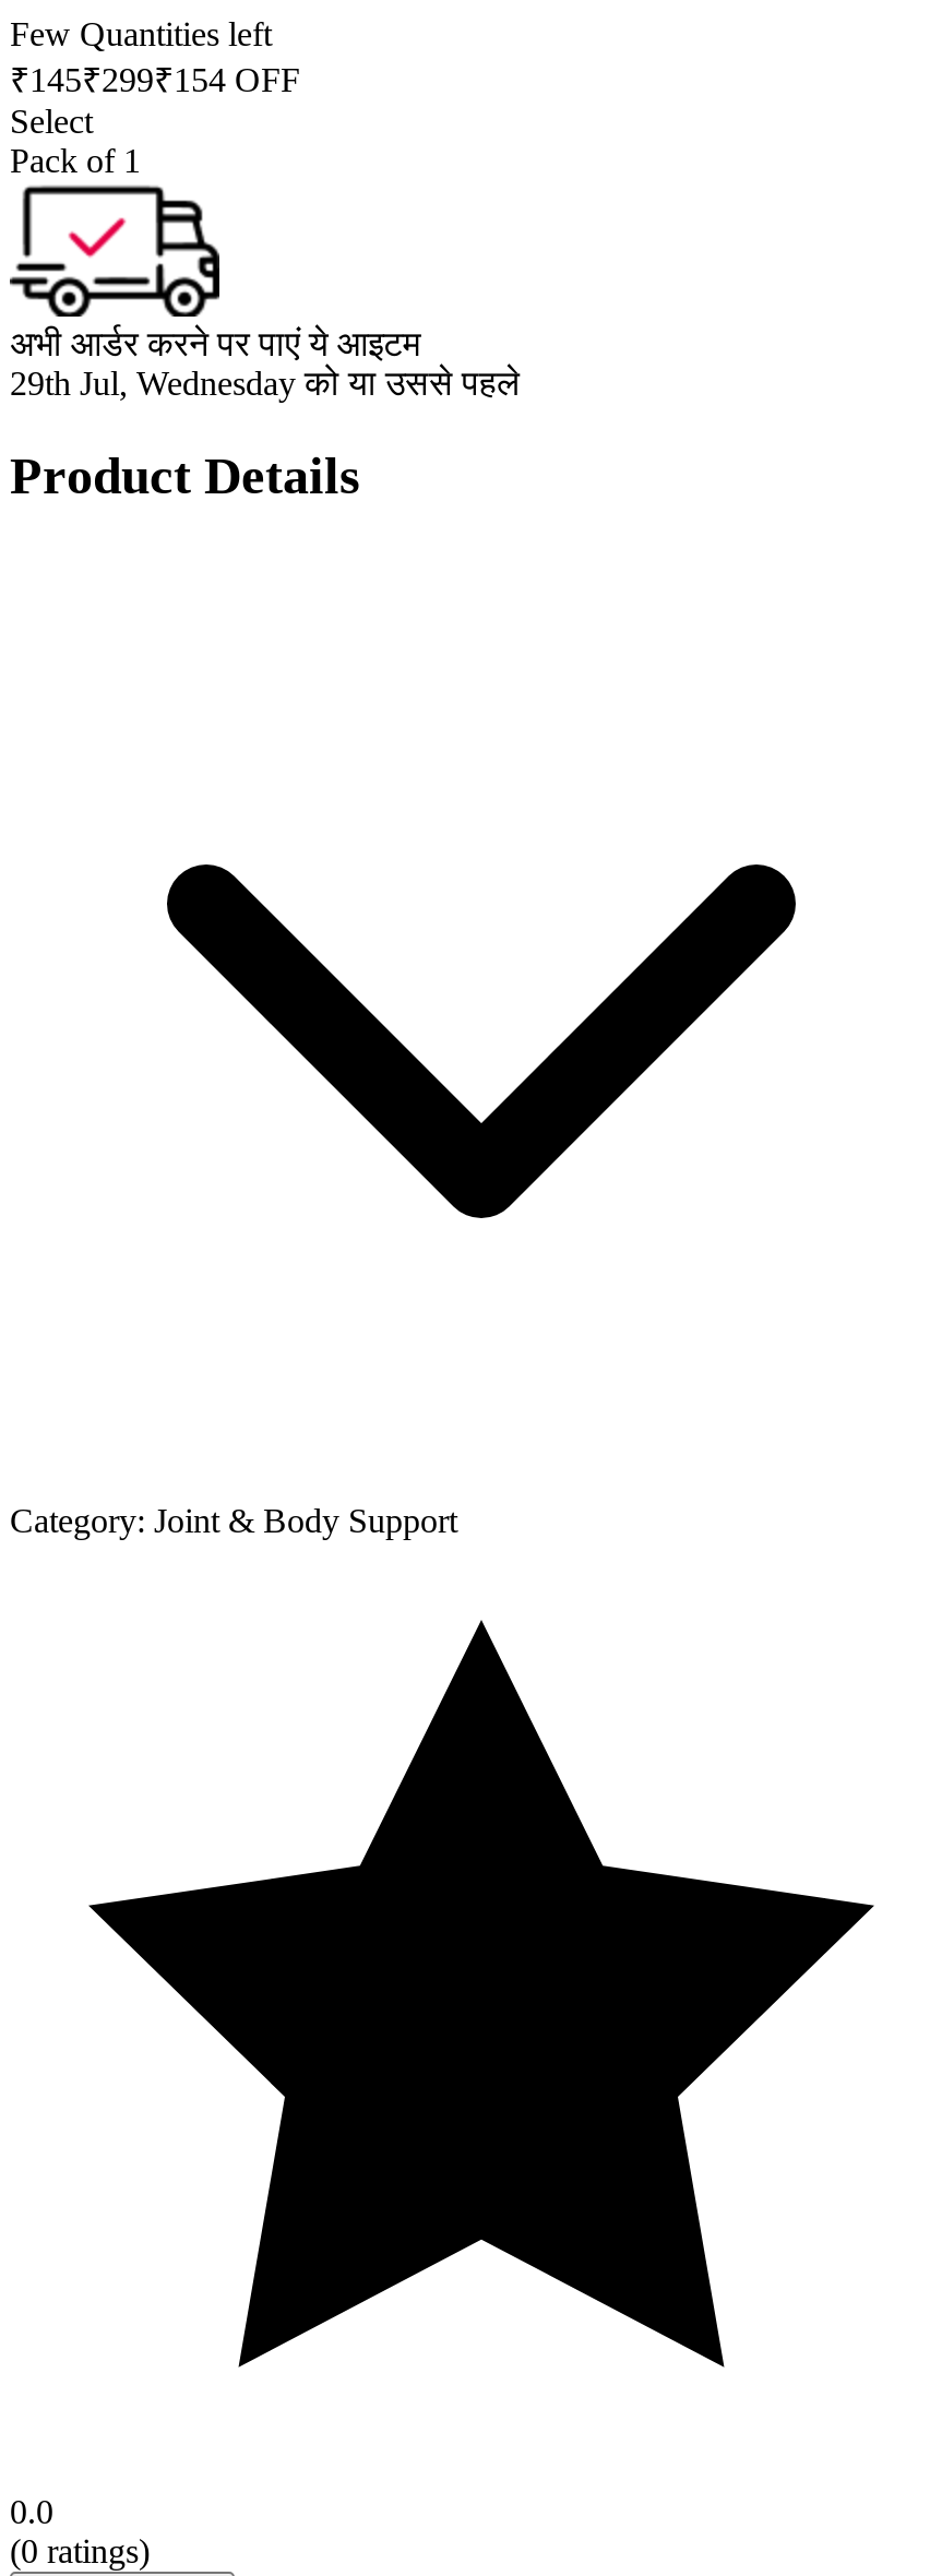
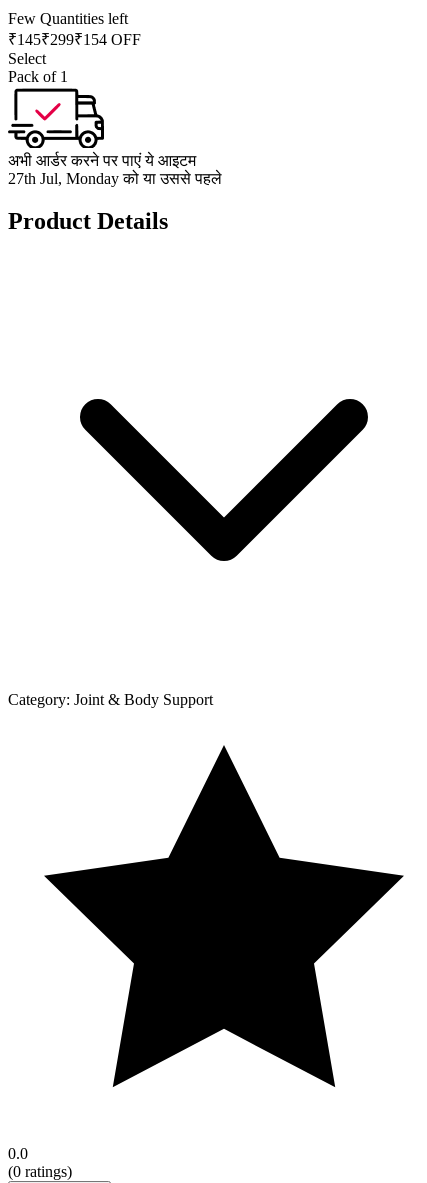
- 29th Jul, Wednesday को या उससे पहले
+ 27th Jul, Monday को या उससे पहले
